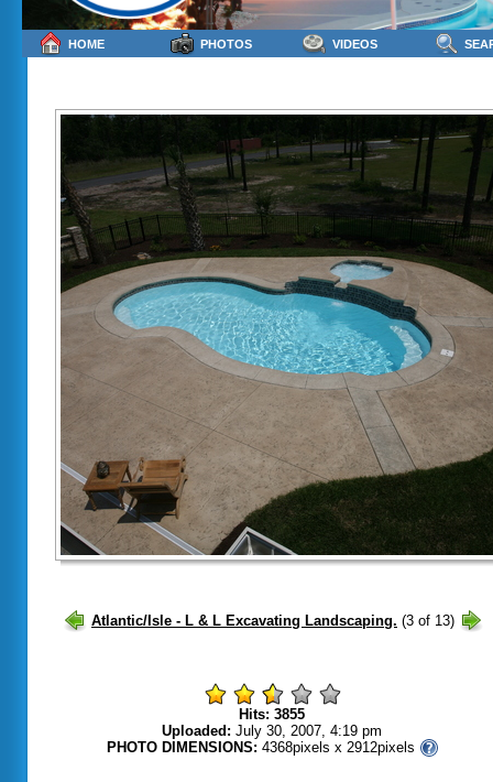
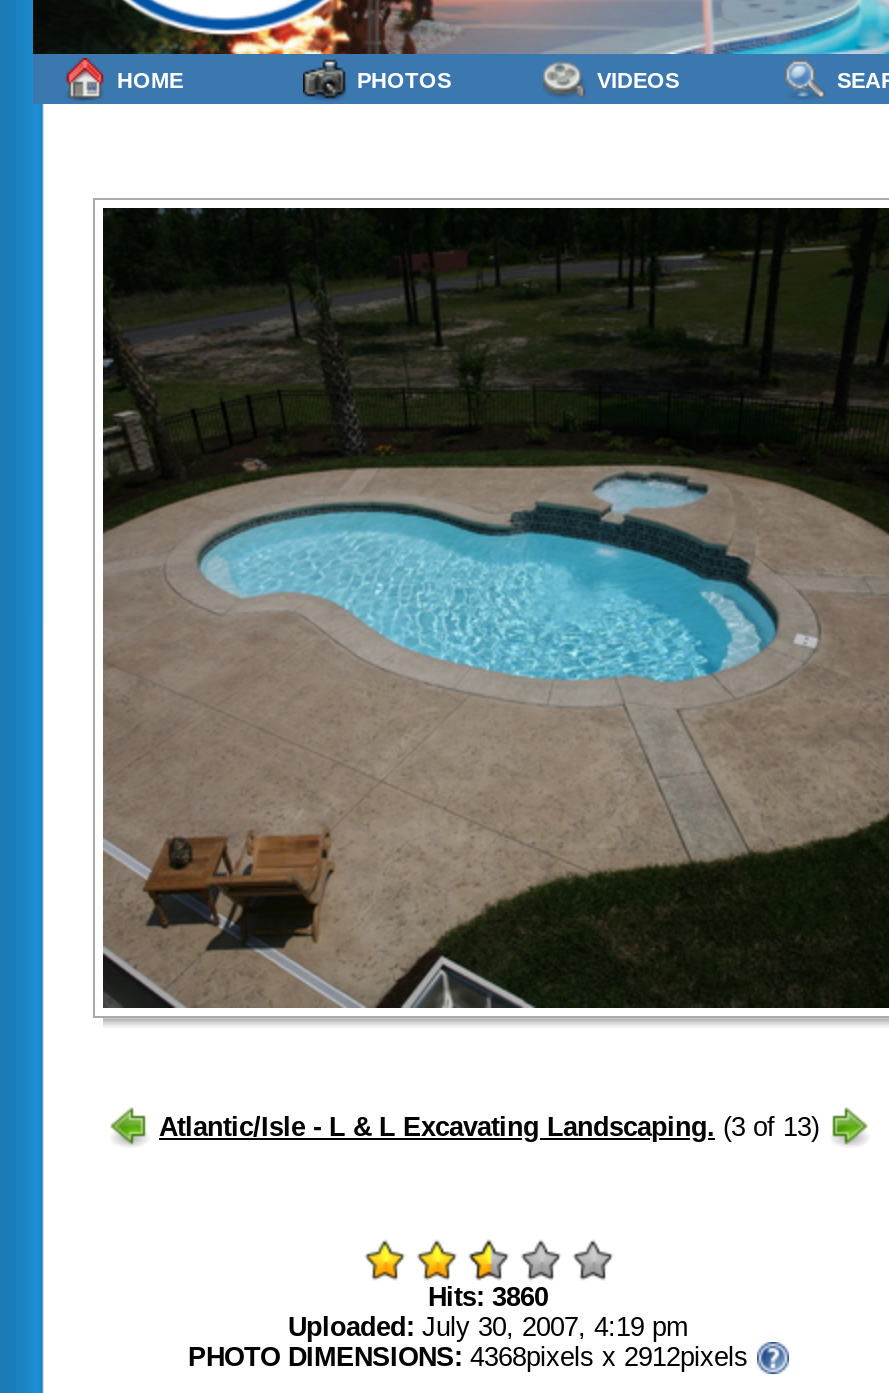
- Hits: 3855
+ Hits: 3860
